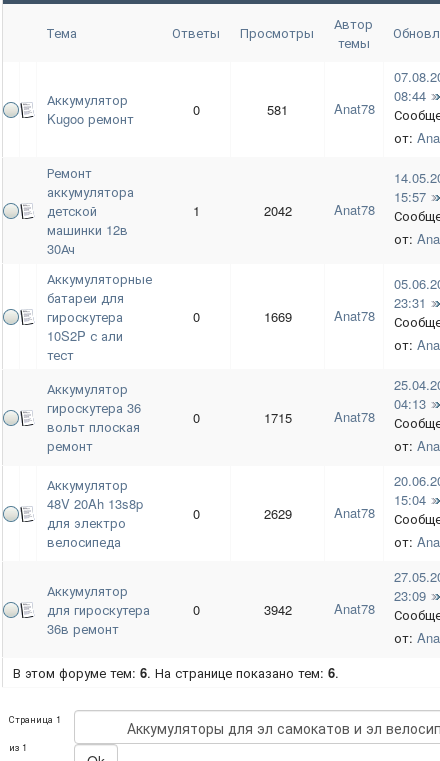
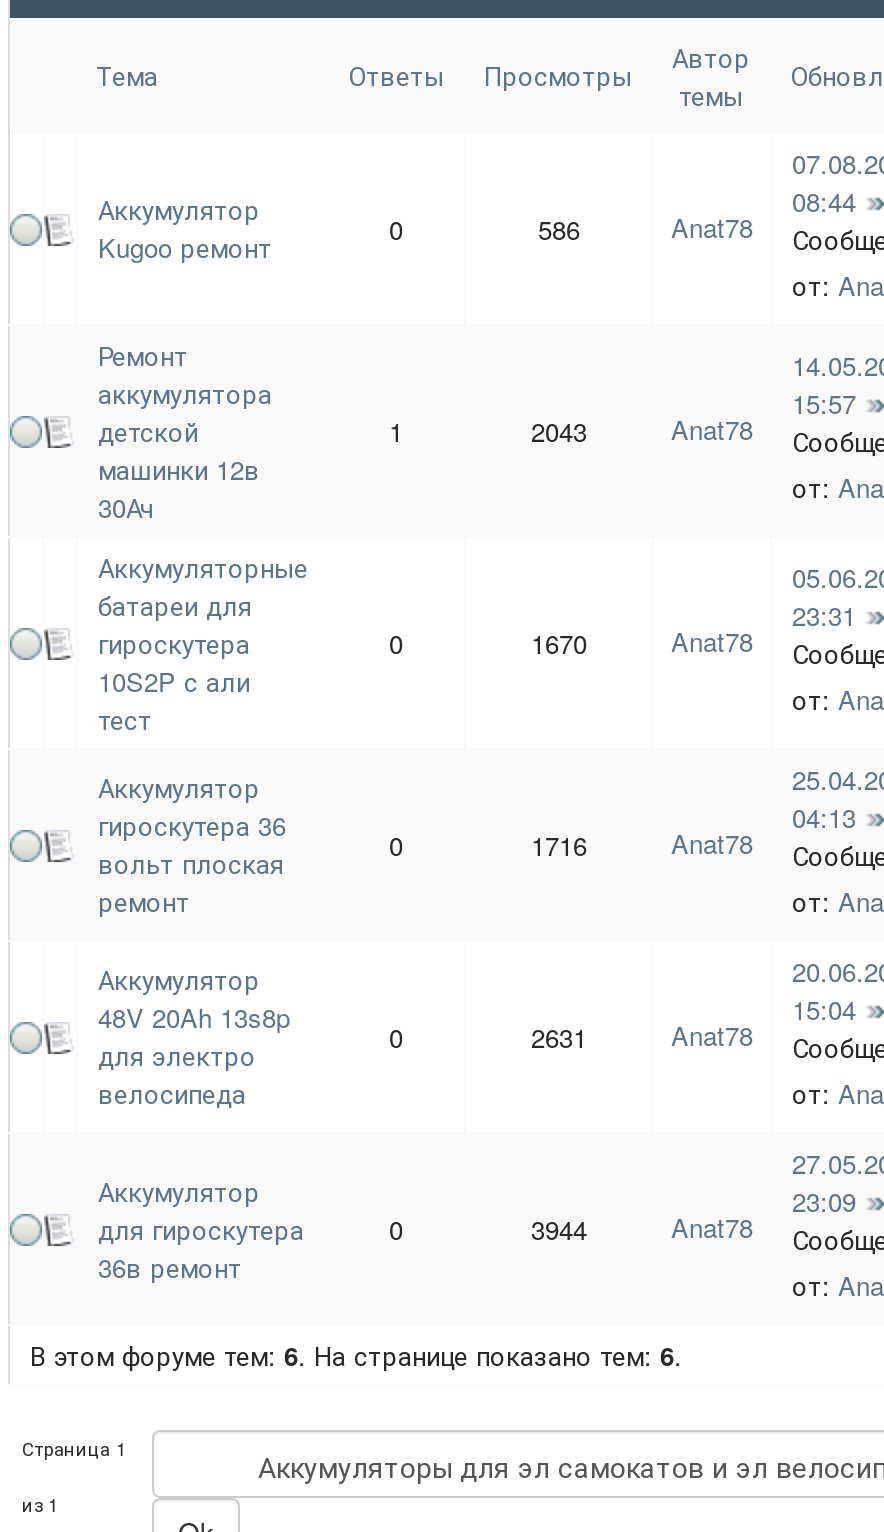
- 581
+ 586

- 2042
+ 2043

- 1669
+ 1670

- 1715
+ 1716

- 2629
+ 2631

- 3942
+ 3944
